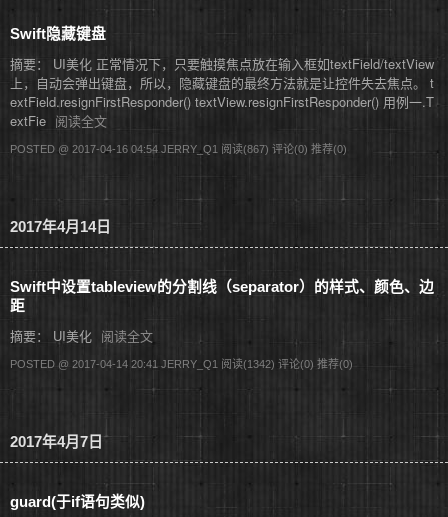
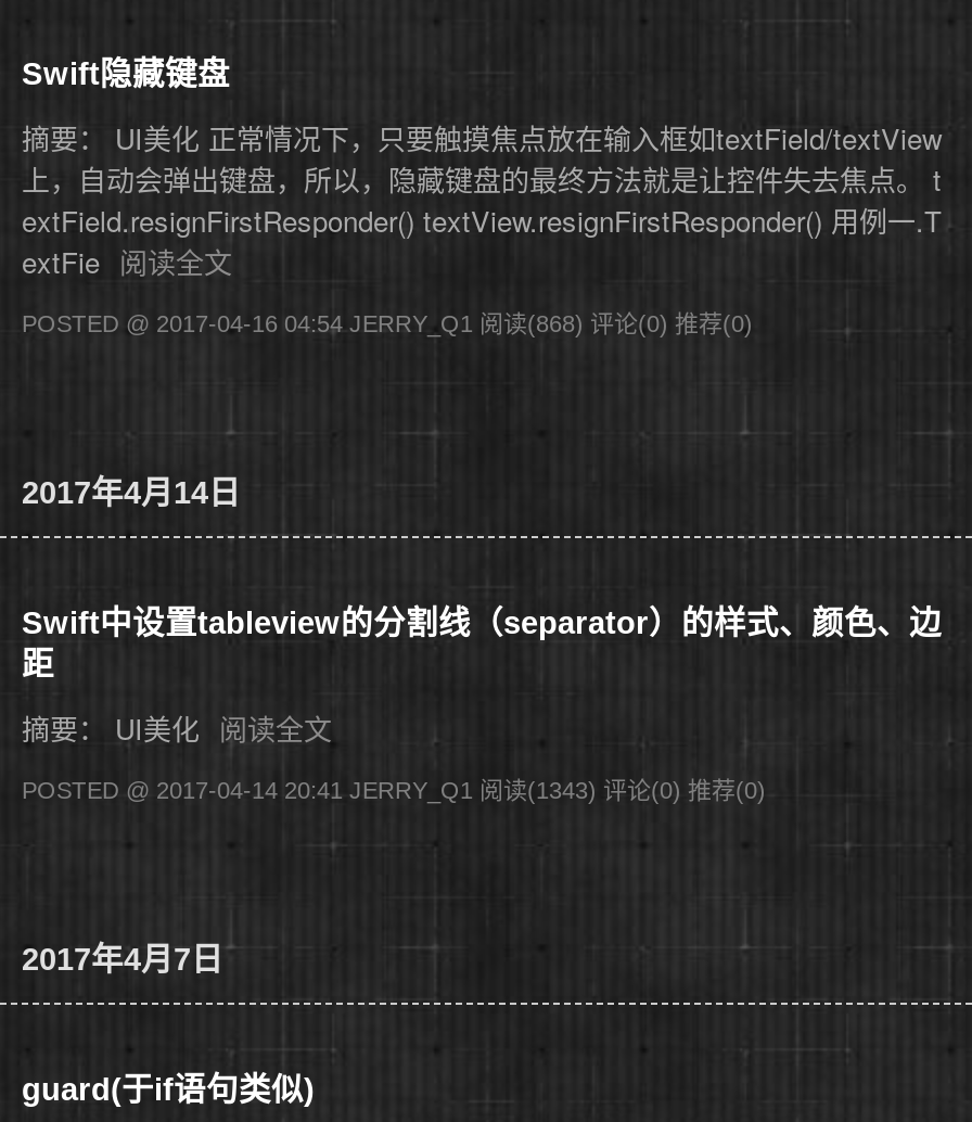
- POSTED @ 2017-04-16 04:54 JERRY_Q1阅读(867) 评论(0) 推荐(0)
+ POSTED @ 2017-04-16 04:54 JERRY_Q1阅读(868) 评论(0) 推荐(0)

- POSTED @ 2017-04-14 20:41 JERRY_Q1阅读(1342) 评论(0) 推荐(0)
+ POSTED @ 2017-04-14 20:41 JERRY_Q1阅读(1343) 评论(0) 推荐(0)
